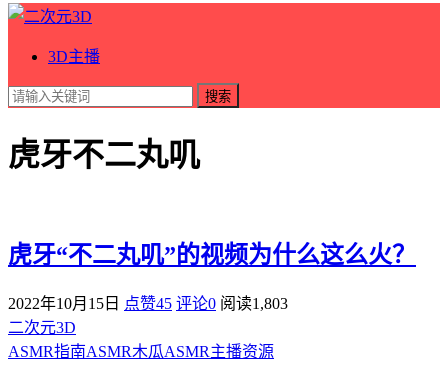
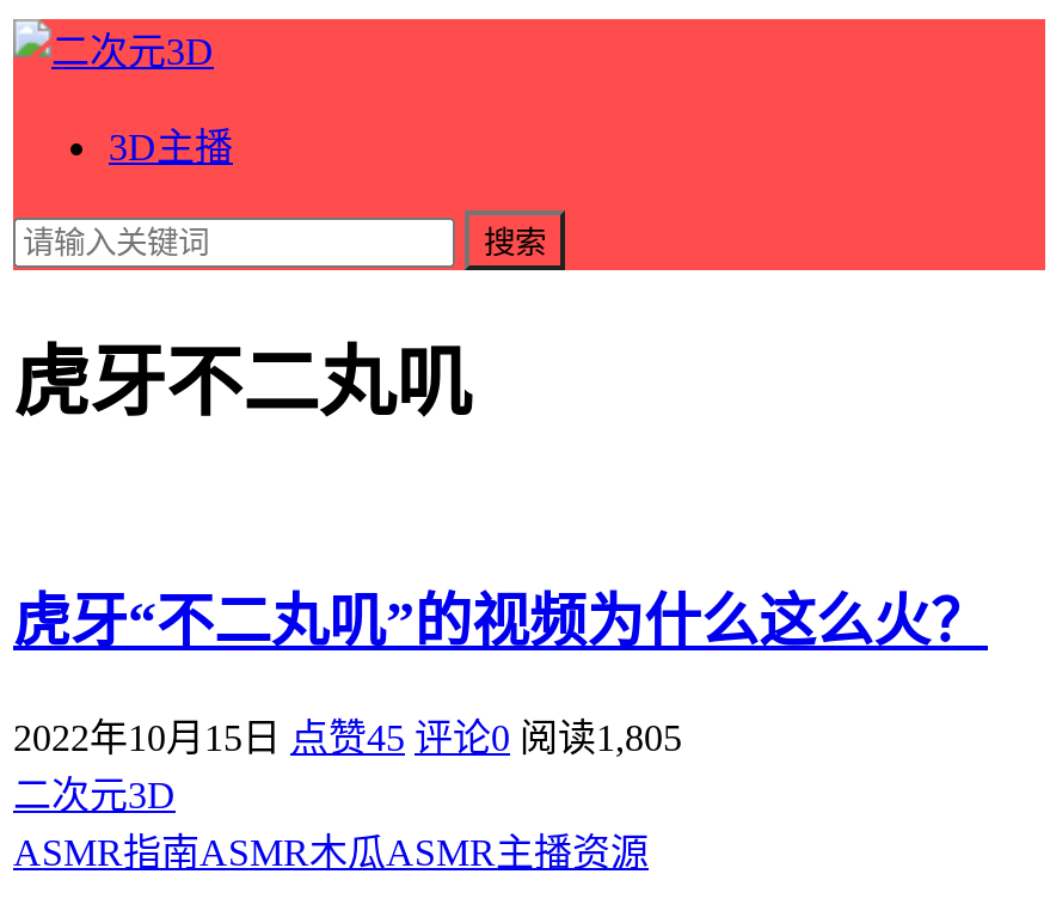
- 2022年10月15日点赞45 评论0 阅读1,803
+ 2022年10月15日点赞45 评论0 阅读1,805
